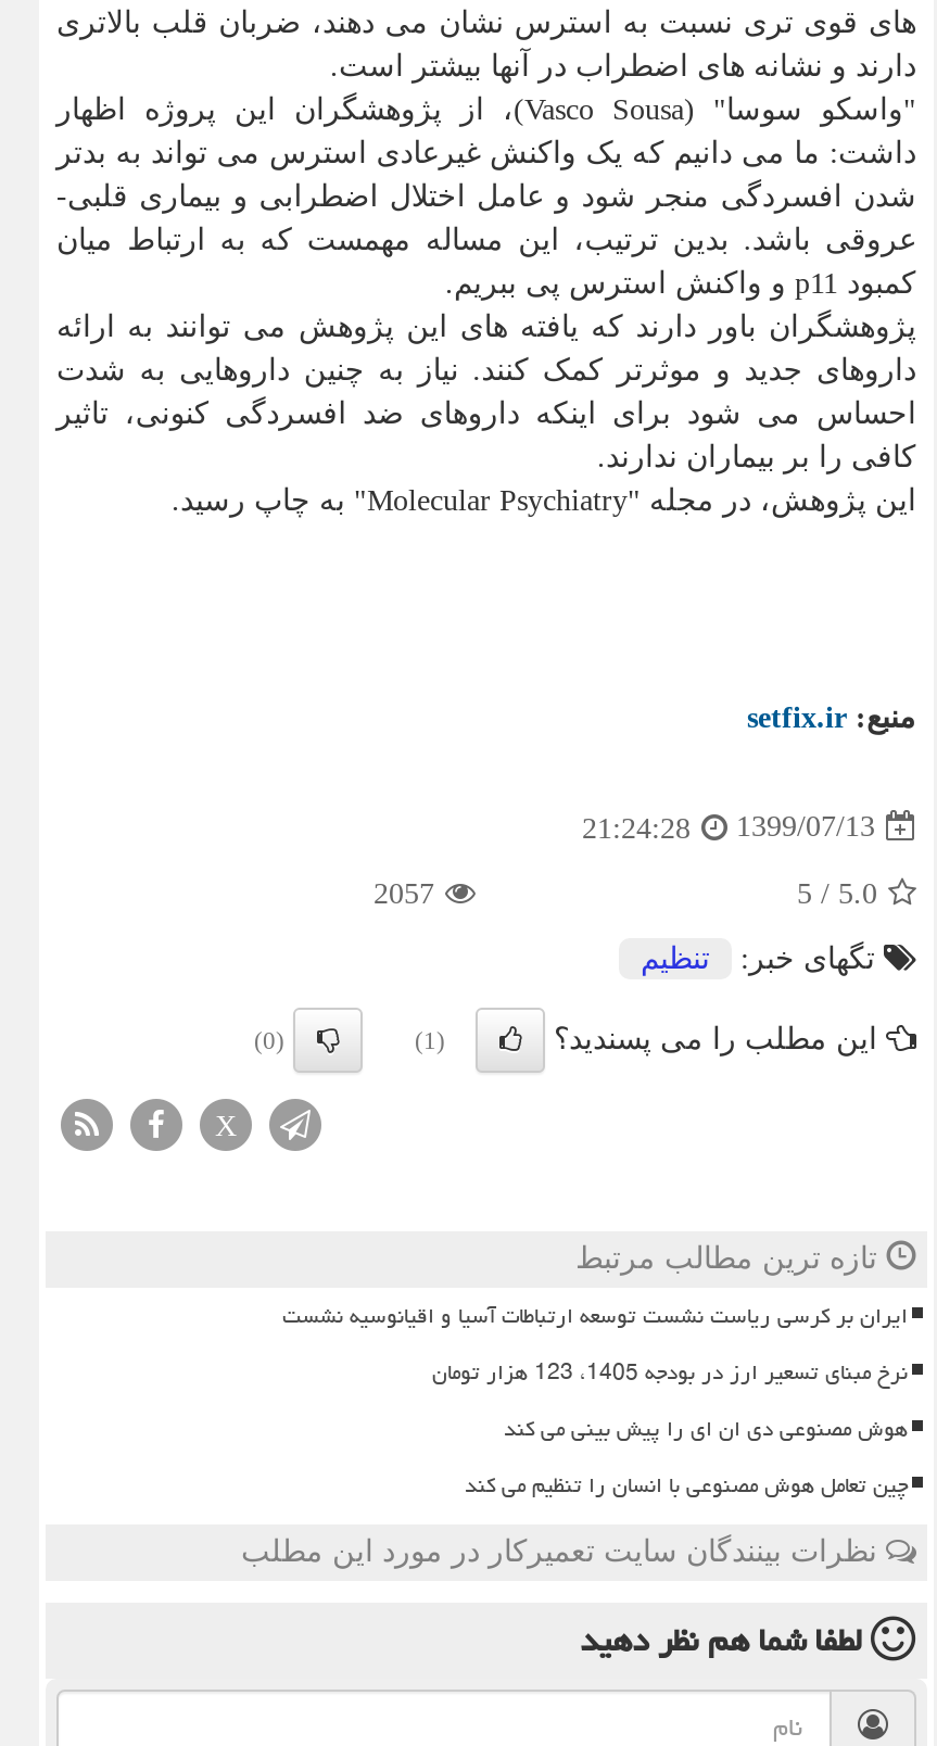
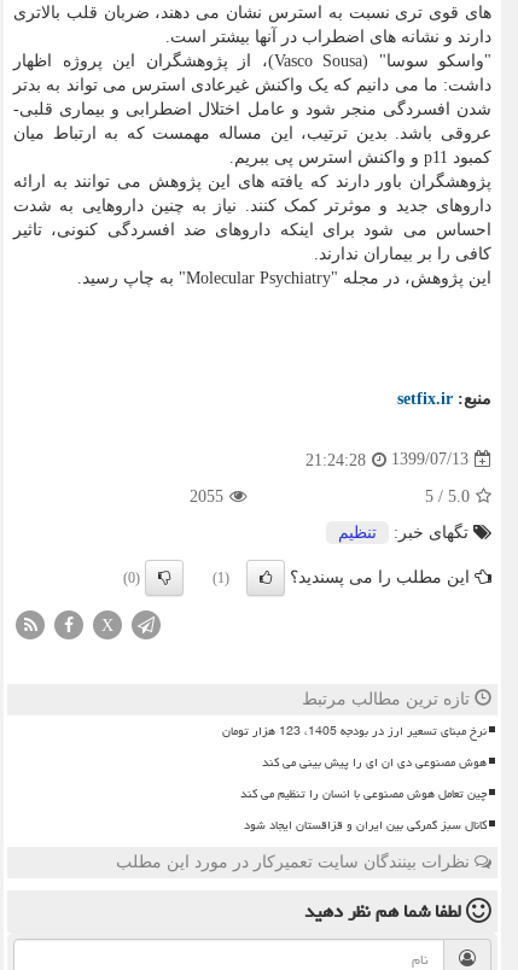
- 2057
+ 2055

- ایران بر کرسی ریاست نشست توسعه ارتباطات آسیا و اقیانوسیه نشست

moved up: هوش مصنوعی دی ان ای را پیش بینی می کند | چین تعامل هوش مصنوعی با انسان را تنظیم می کند

+ کانال سبز گمرکی بین ایران و قزاقستان ایجاد شود
